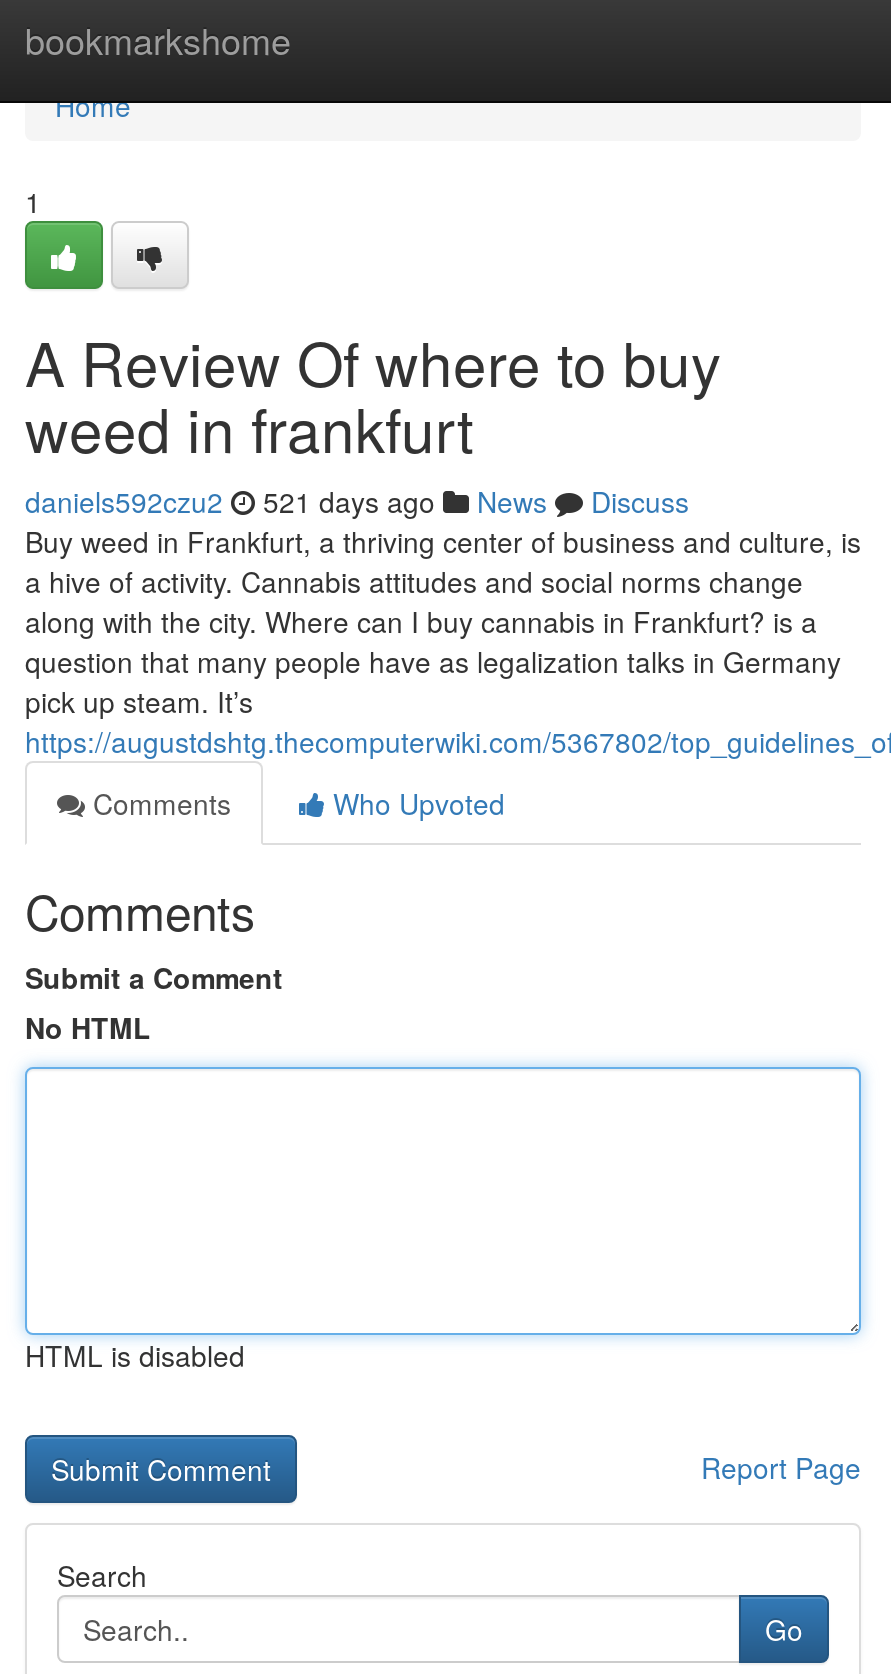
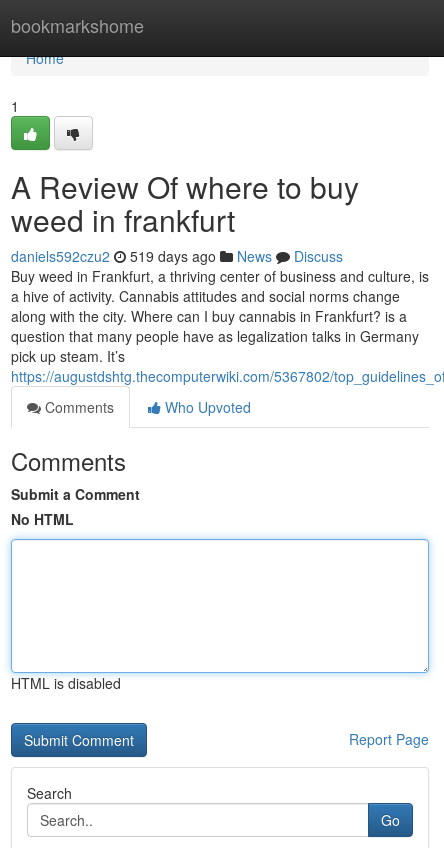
- daniels592czu2 521 days ago News Discuss
+ daniels592czu2 519 days ago News Discuss
